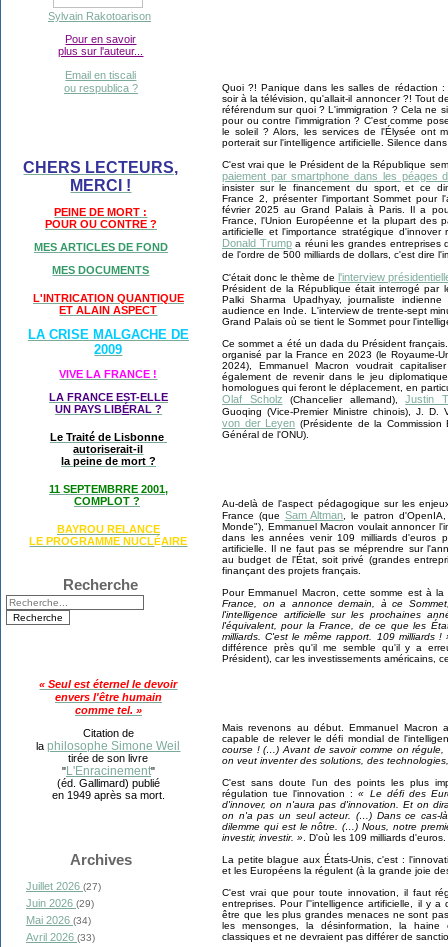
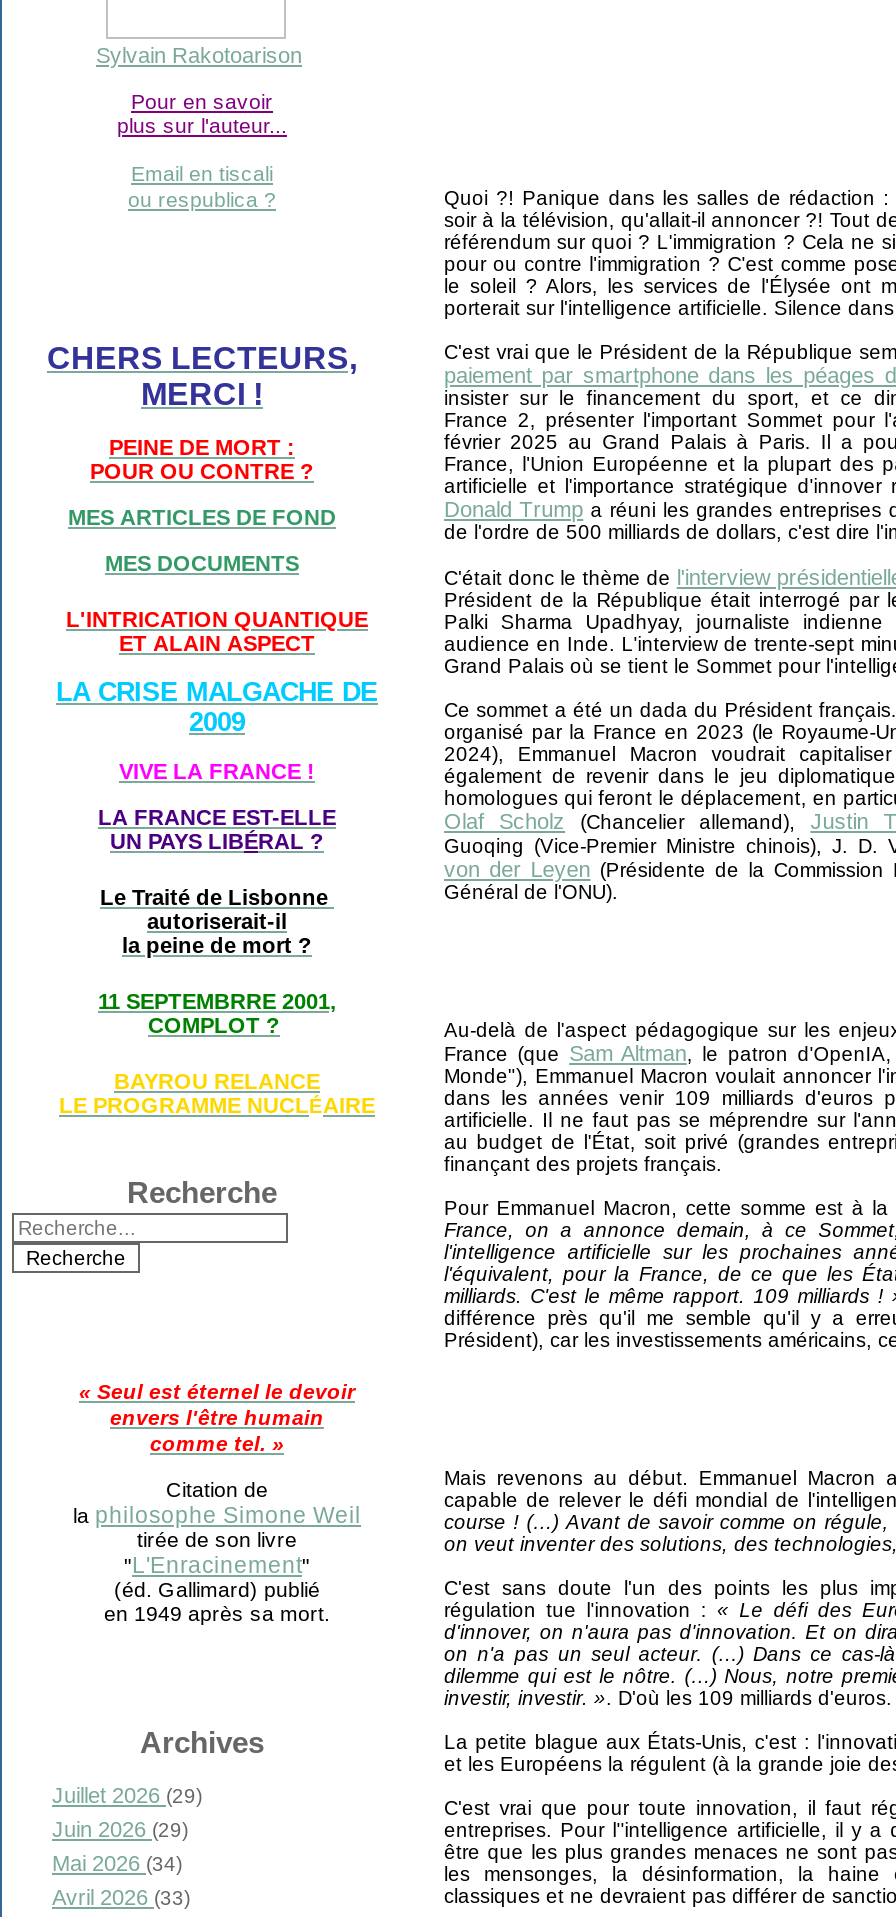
- Juillet 2026 (27)
+ Juillet 2026 (29)
